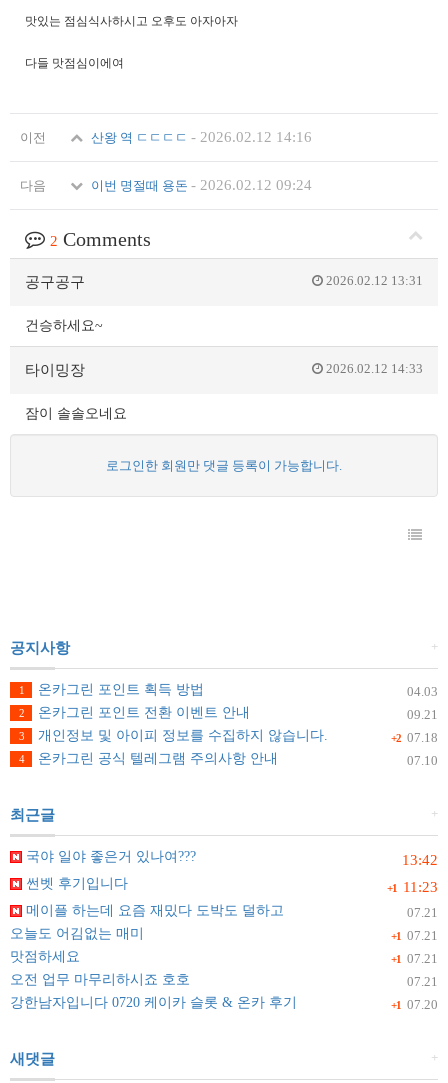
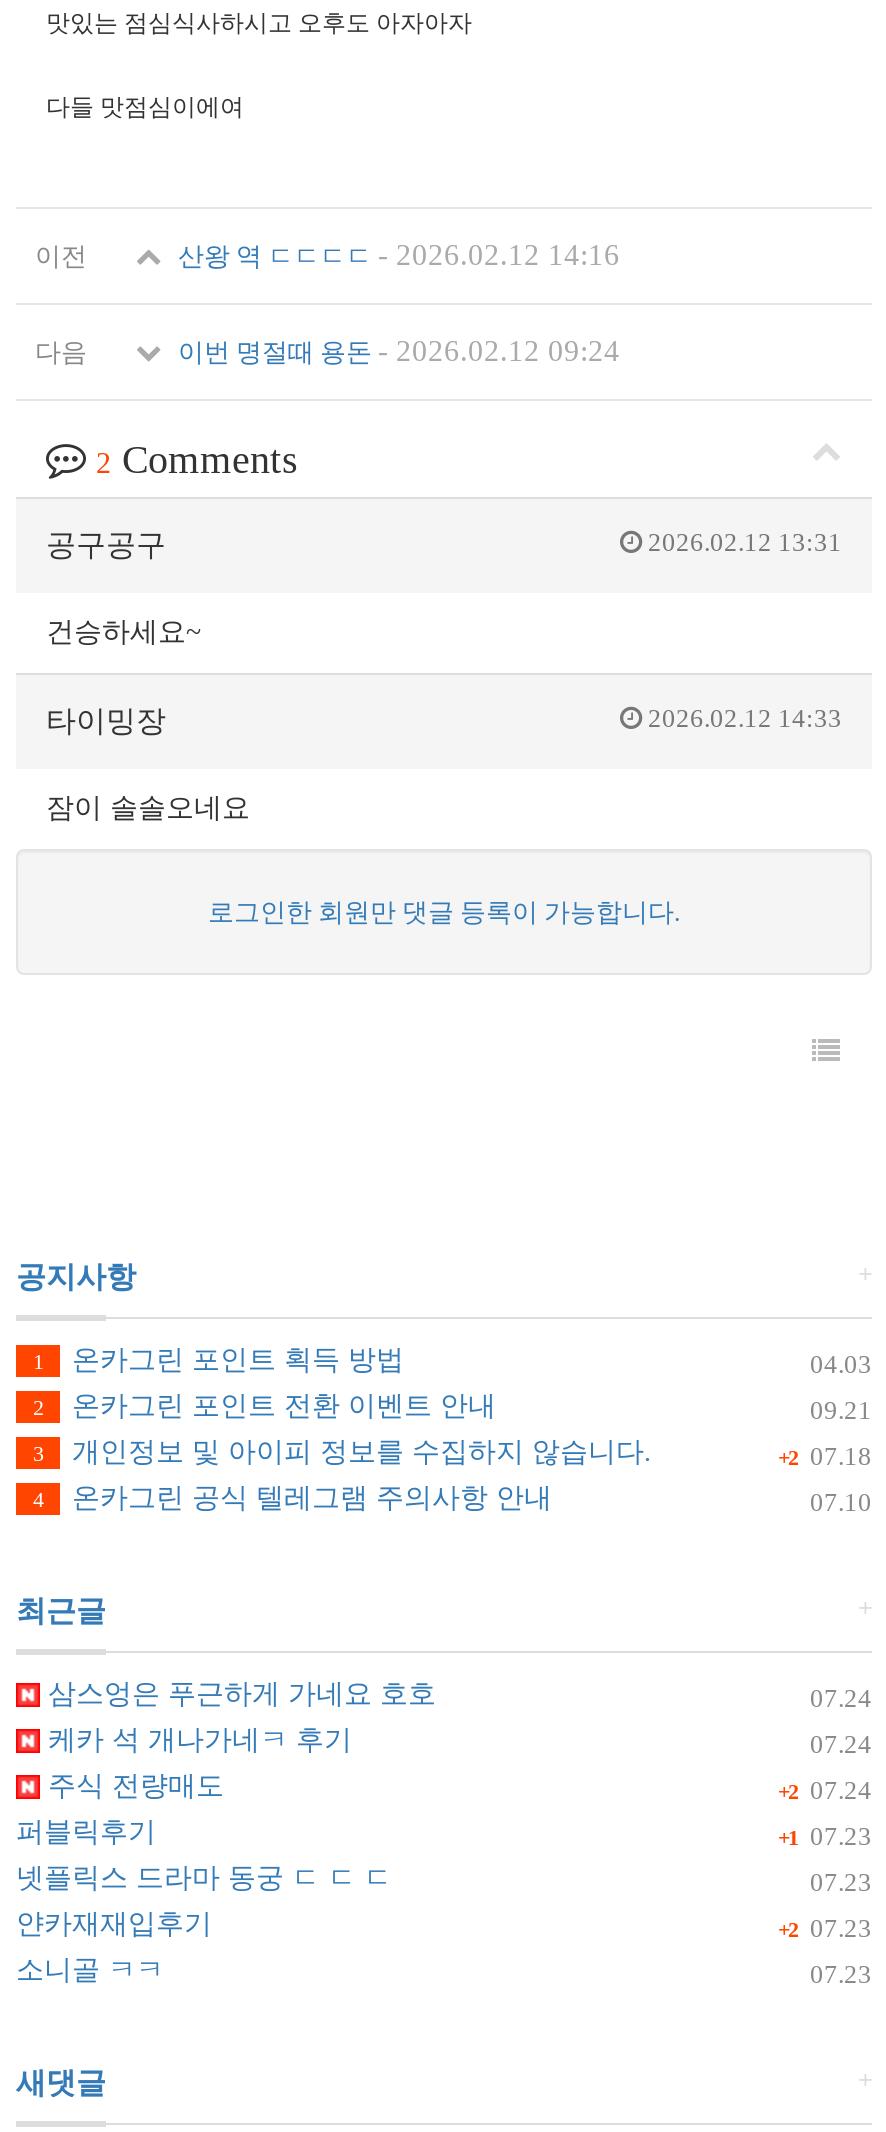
- 13:42
- 국야 일야 좋은거 있나여???
+ 07.24
+ 삼스엉은 푸근하게 가네요 호호

- +1 11:23
- 썬벳 후기입니다
+ 07.24
+ 케카 석 개나가네ㅋ 후기

- 07.21
- 메이플 하는데 요즘 재밌다 도박도 덜하고
+ +2 07.24
+ 주식 전량매도

- +1 07.21
- 오늘도 어김없는 매미
+ +1 07.23
+ 퍼블릭후기

- +1 07.21
- 맛점하세요
+ 07.23
+ 넷플릭스 드라마 동궁 ㄷ ㄷ ㄷ

- 07.21
- 오전 업무 마무리하시죠 호호
+ +2 07.23
+ 얀카재재입후기

- +1 07.20
- 강한남자입니다 0720 케이카 슬롯 & 온카 후기
+ 07.23
+ 소니골 ㅋㅋ
